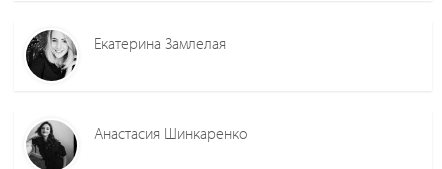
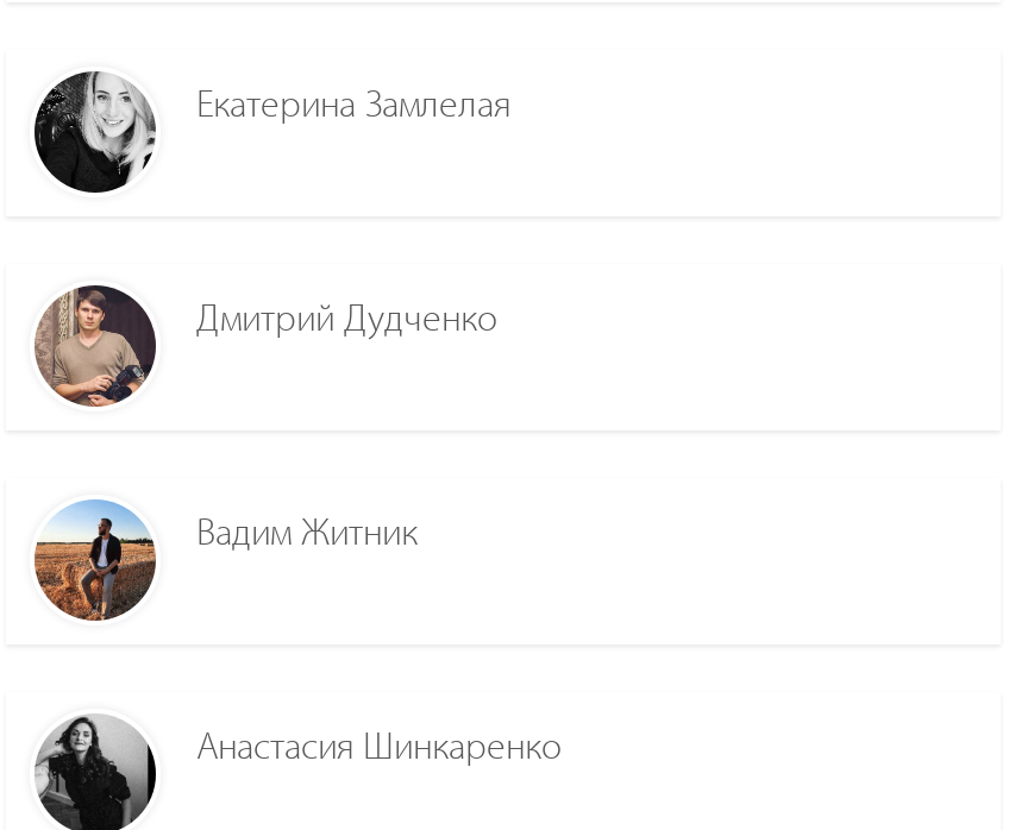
+ [image]
+ Вадим Житник

+ [image]
+ Дмитрий Дудченко
